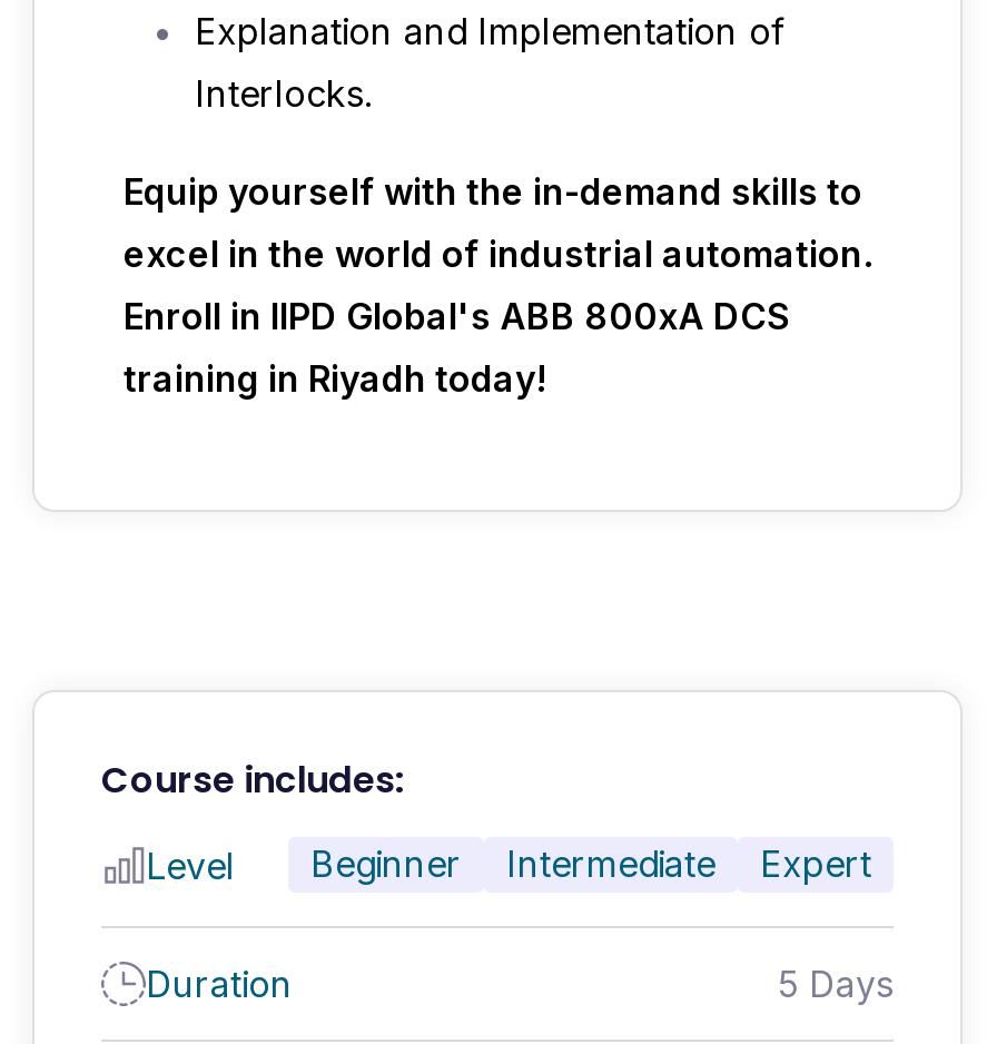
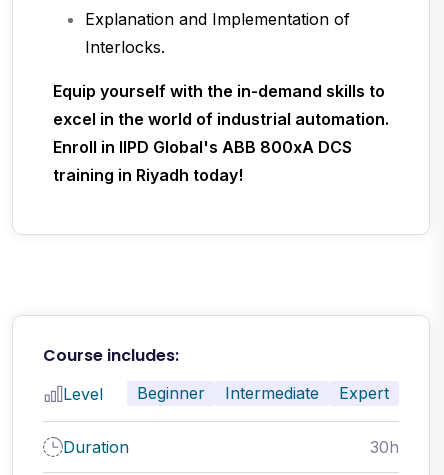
- 5 Days
+ 30h
